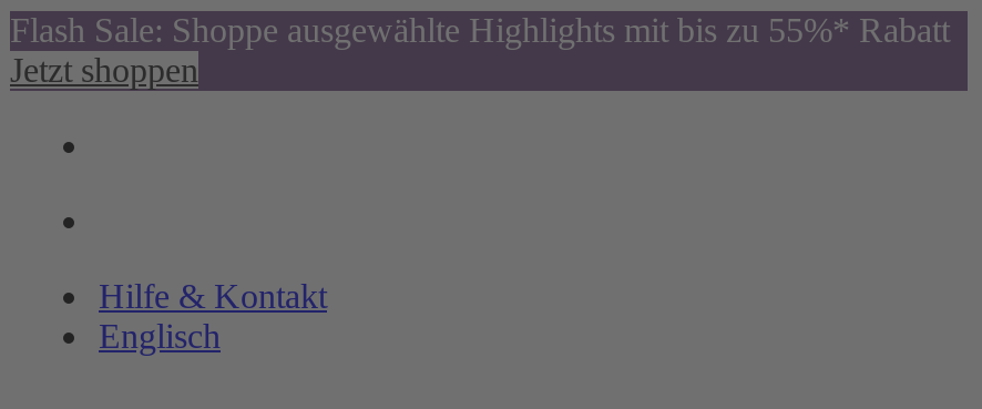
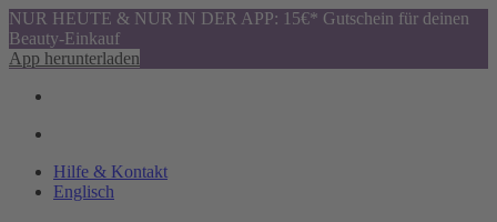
- Flash Sale: Shoppe ausgewählte Highlights mit bis zu 55%* Rabatt
- Jetzt shoppen
+ NUR HEUTE & NUR IN DER APP: 15€* Gutschein für deinen
+ Beauty-Einkauf
+ App herunterladen
